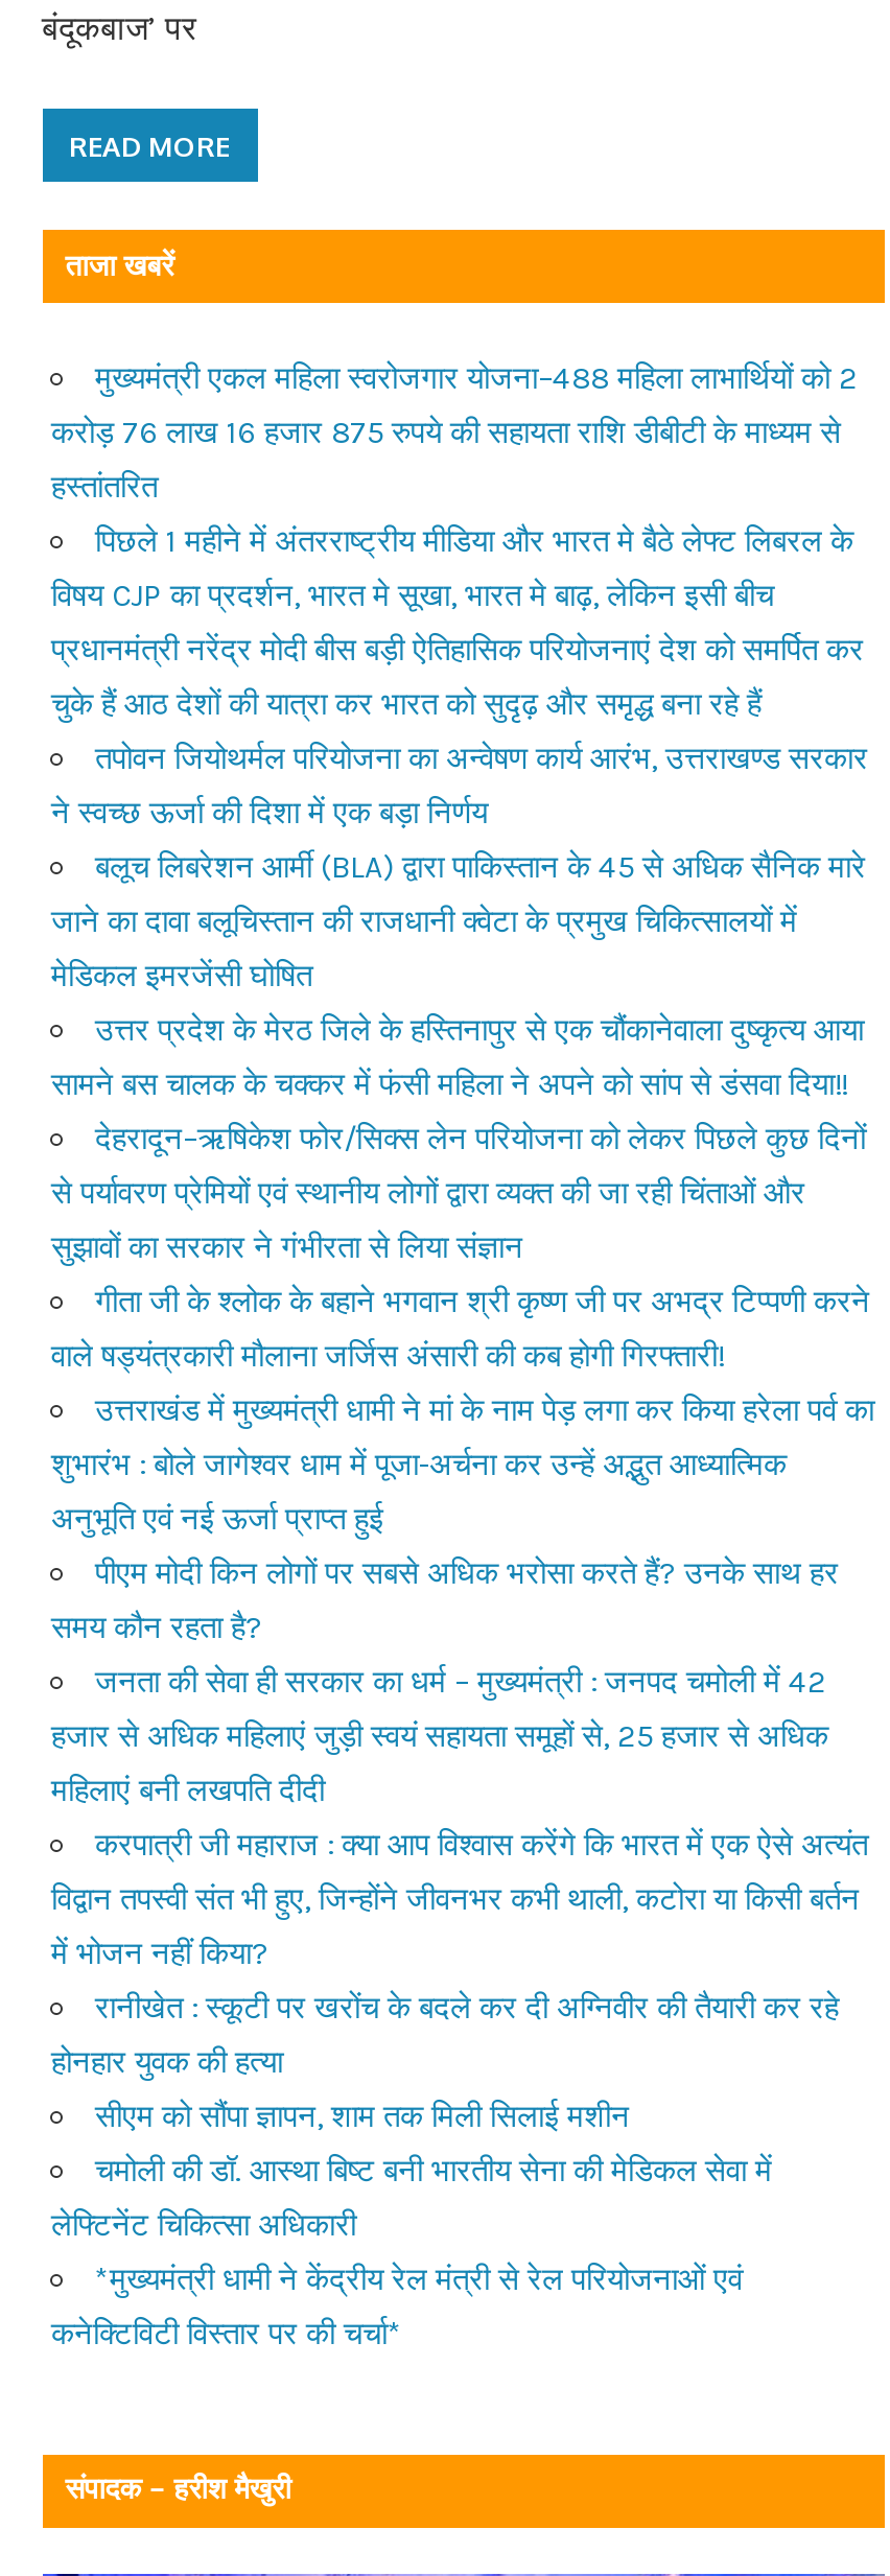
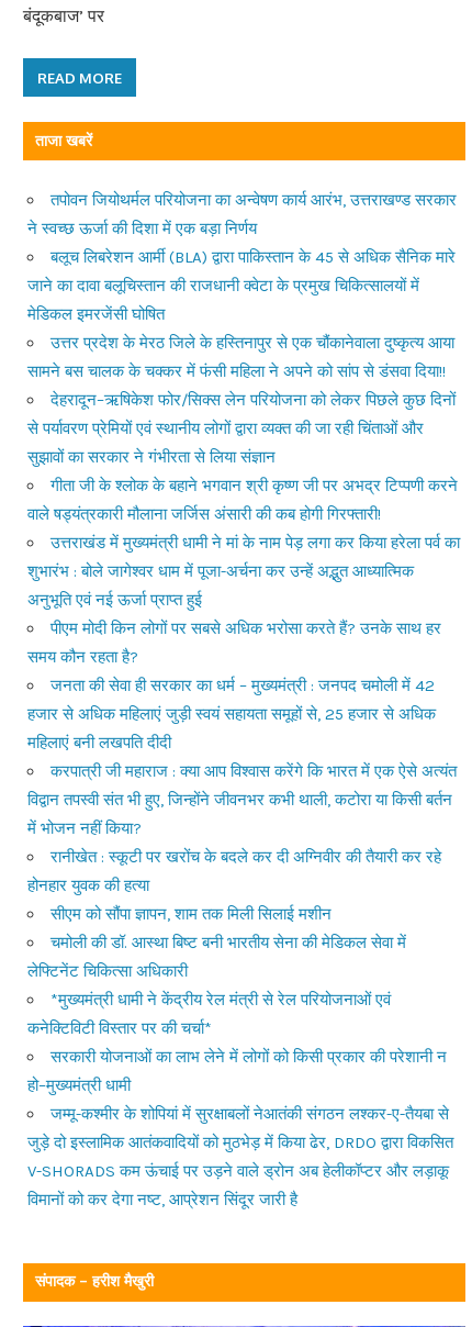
- मुख्यमंत्री एकल महिला स्वरोजगार योजना–488 महिला लाभार्थियों को 2
- करोड़ 76 लाख 16 हजार 875 रुपये की सहायता राशि डीबीटी के माध्यम से
- हस्तांतरित
- पिछले 1 महीने में अंतरराष्ट्रीय मीडिया और भारत मे बैठे लेफ्ट लिबरल के
- विषय CJP का प्रदर्शन, भारत मे सूखा, भारत मे बाढ़, लेकिन इसी बीच
- प्रधानमंत्री नरेंद्र मोदी बीस बड़ी ऐतिहासिक परियोजनाएं देश को समर्पित कर
- चुके हैं आठ देशों की यात्रा कर भारत को सुदृढ़ और समृद्ध बना रहे हैं

moved up: तपोवन जियोथर्मल परियोजना का अन्वेषण कार्य आरंभ, उत्तराखण्ड सरकार | ने स्वच्छ ऊर्जा की दिशा में एक बड़ा निर्णय | बलूच लिबरेशन आर्मी (BLA) द्वारा पाकिस्तान के 45 से अधिक सैनिक मारे | ... | *मुख्यमंत्री धामी ने केंद्रीय रेल मंत्री से रेल परियोजनाओं एवं | कनेक्टिविटी विस्तार पर की चर्चा*

+ सरकारी योजनाओं का लाभ लेने में लोगों को किसी प्रकार की परेशानी न
+ हो–मुख्यमंत्री धामी
+ जम्मू-कश्मीर के शोपियां में सुरक्षाबलों नेआतंकी संगठन लश्कर-ए-तैयबा से
+ जुड़े दो इस्लामिक आतंकवादियों को मुठभेड़ में किया ढेर, DRDO द्वारा विकसित
+ V-SHORADS कम ऊंचाई पर उड़ने वाले ड्रोन अब हेलीकॉप्टर और लड़ाकू
+ विमानों को कर देगा नष्ट, आप्रेशन सिंदूर जारी है
